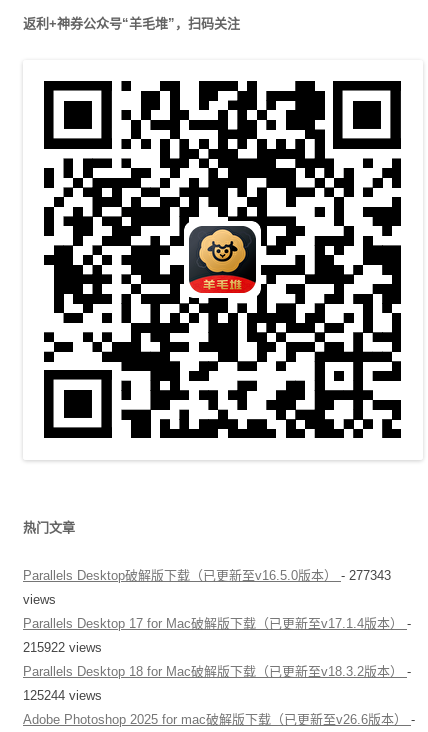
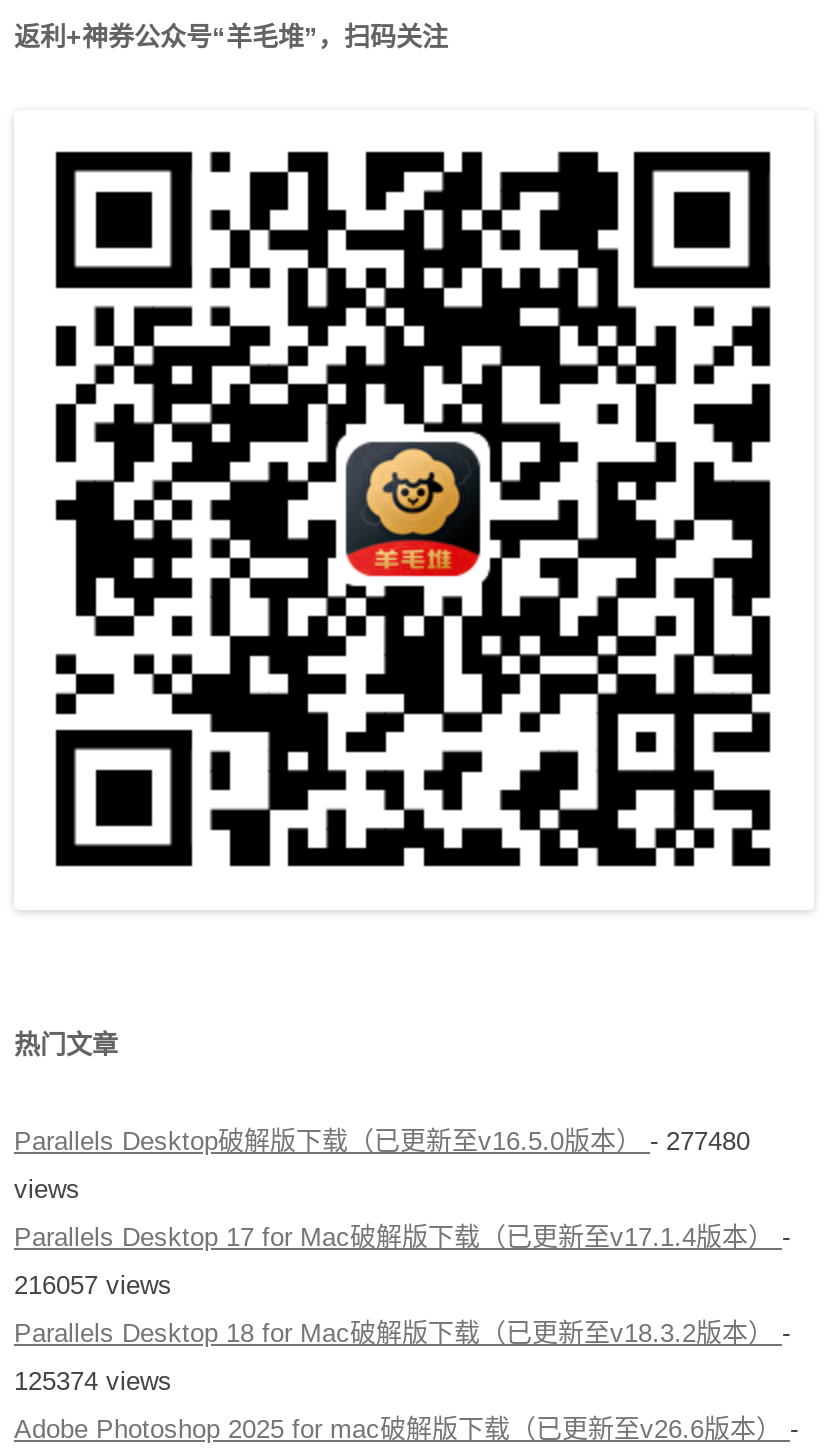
- Parallels Desktop破解版下载（已更新至v16.5.0版本）- 277343
+ Parallels Desktop破解版下载（已更新至v16.5.0版本）- 277480

- 215922 views
+ 216057 views

- 125244 views
+ 125374 views
